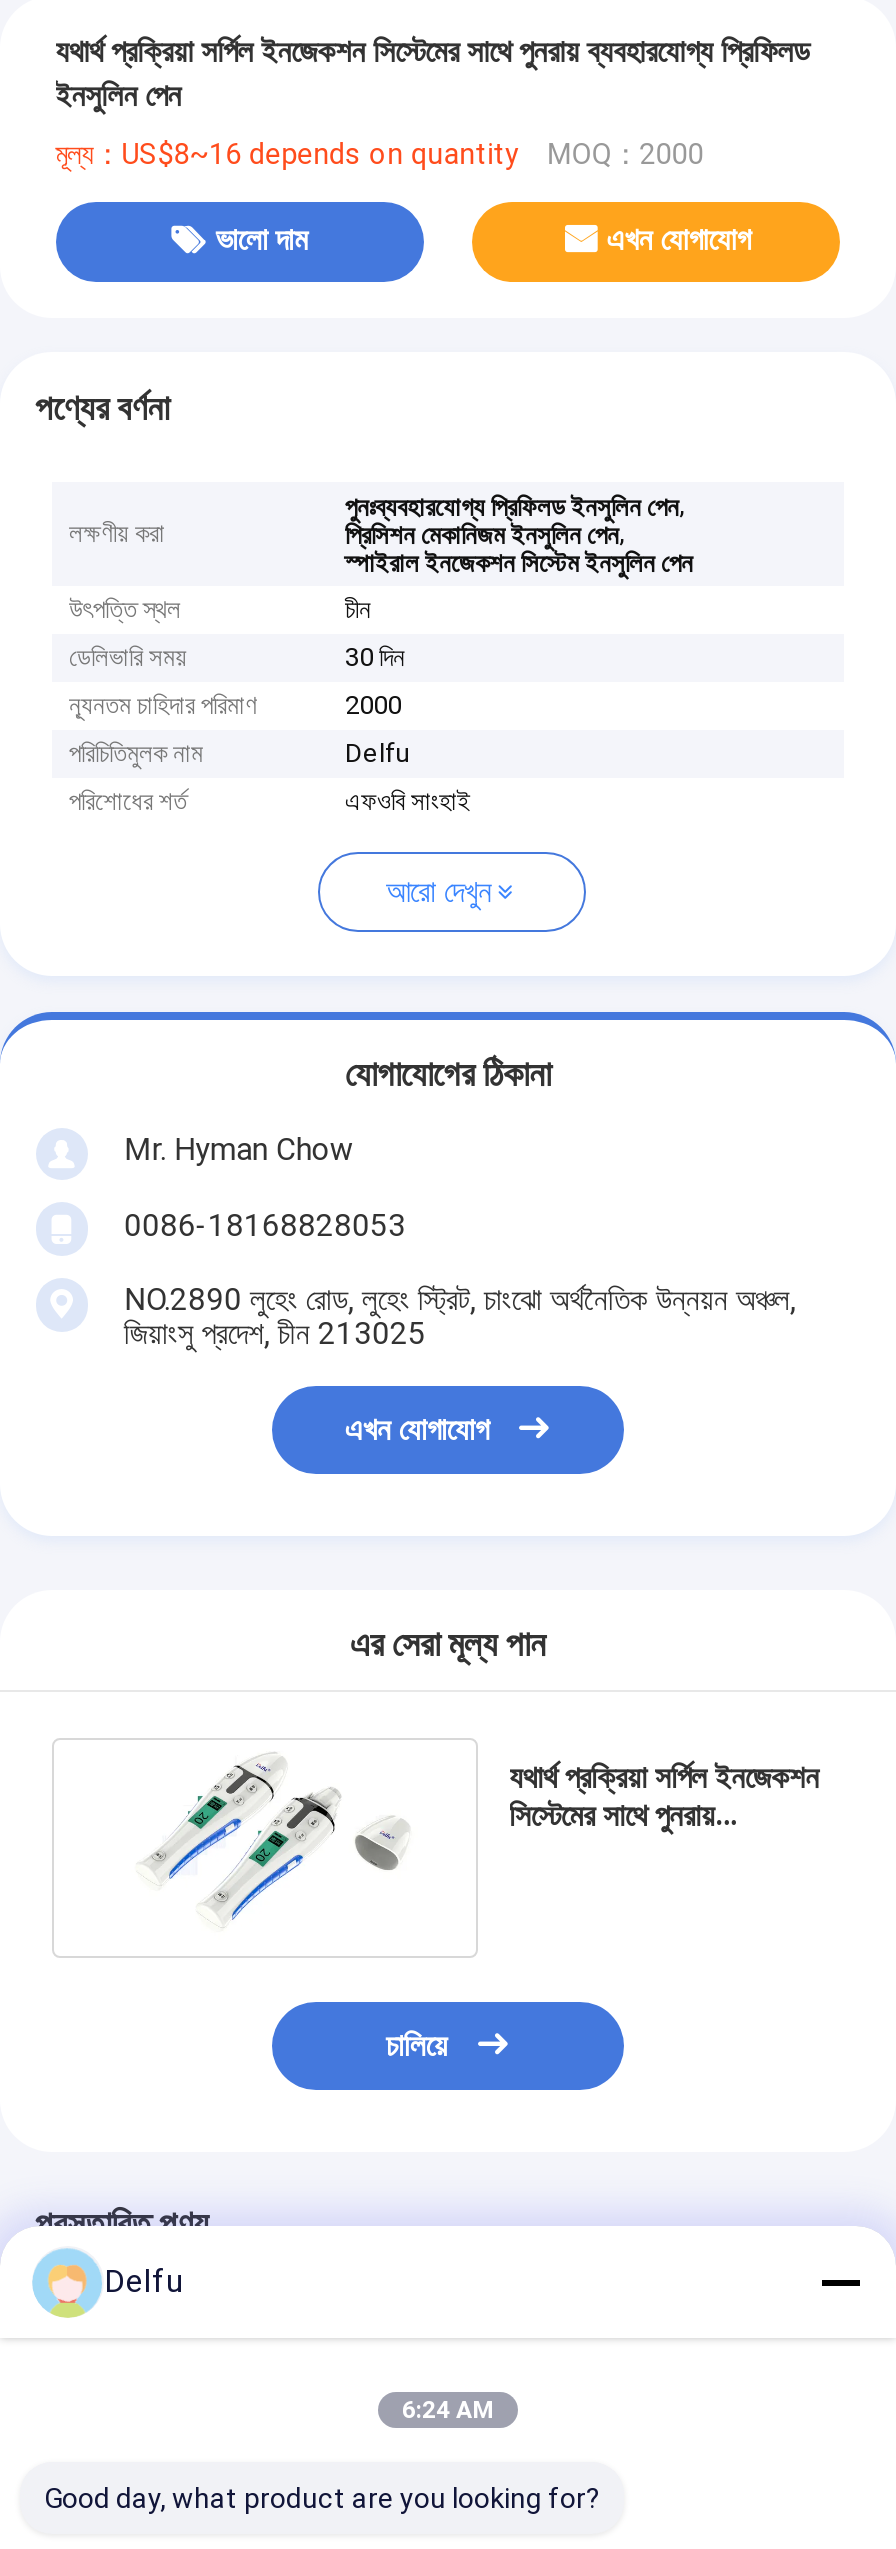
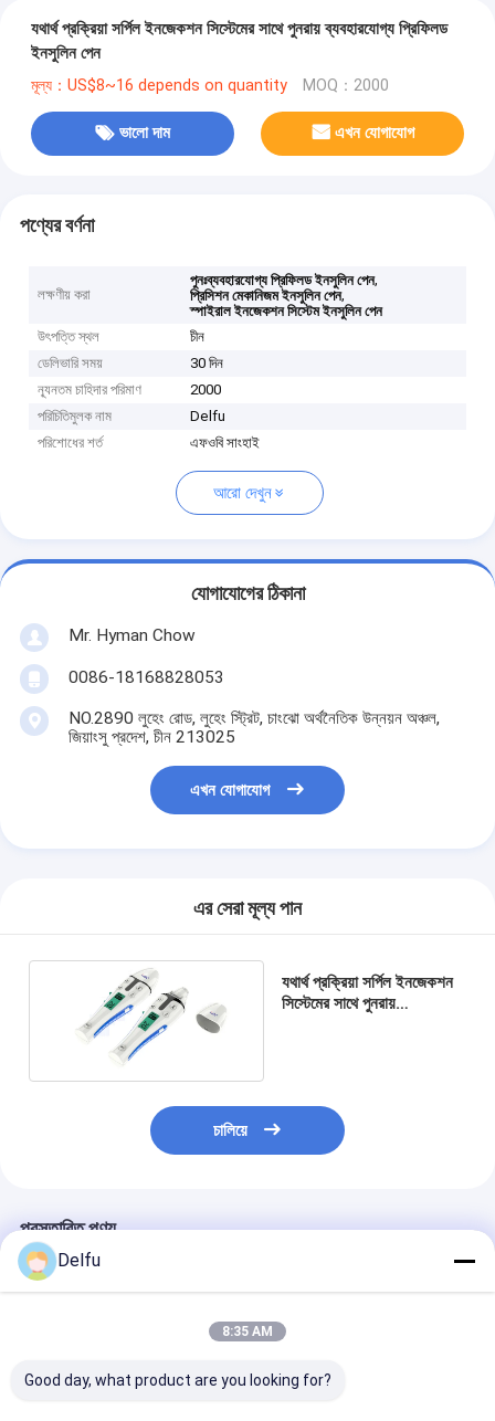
- 6:24 AM
+ 8:35 AM
